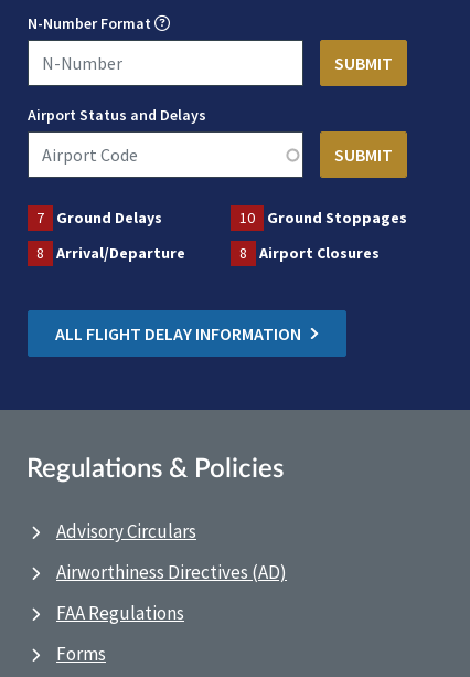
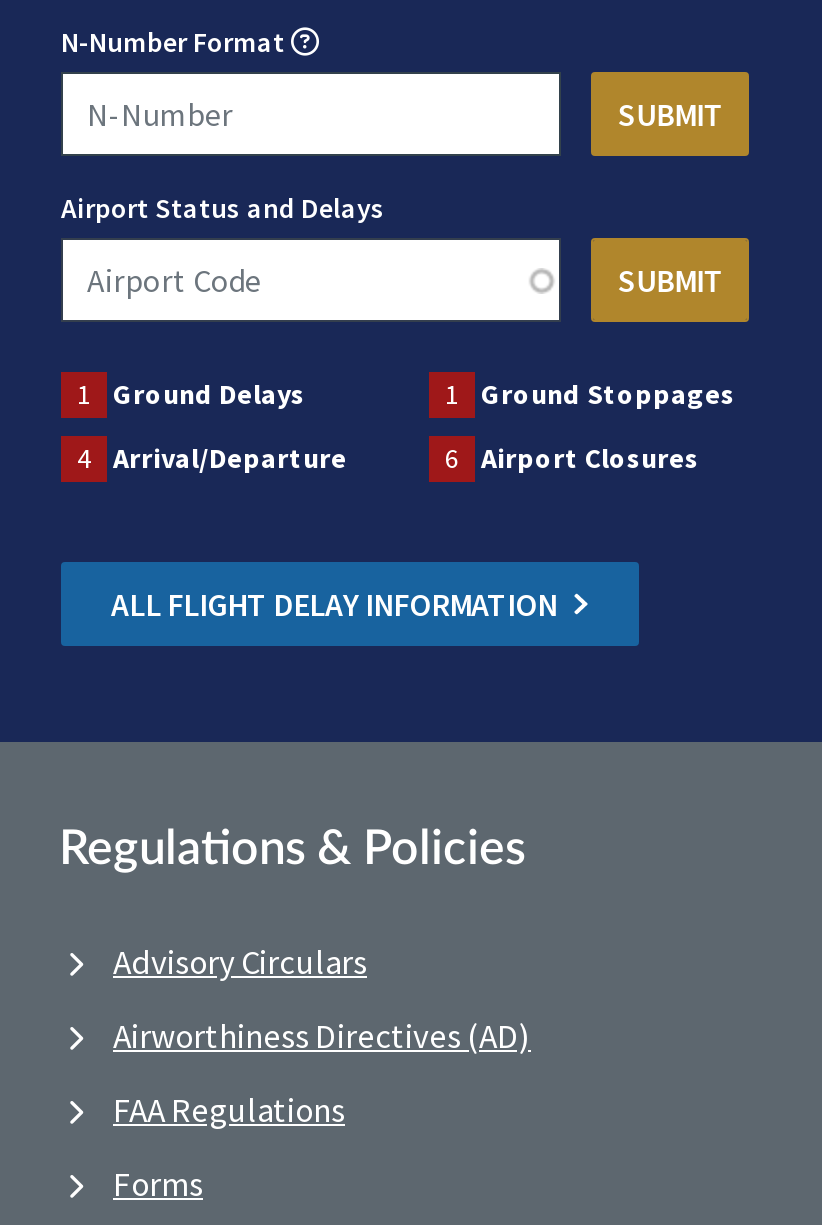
- 7 Ground Delays
+ 1 Ground Delays

- 10 Ground Stoppages
+ 1 Ground Stoppages

- 8 Arrival/Departure
+ 4 Arrival/Departure

- 8 Airport Closures
+ 6 Airport Closures
